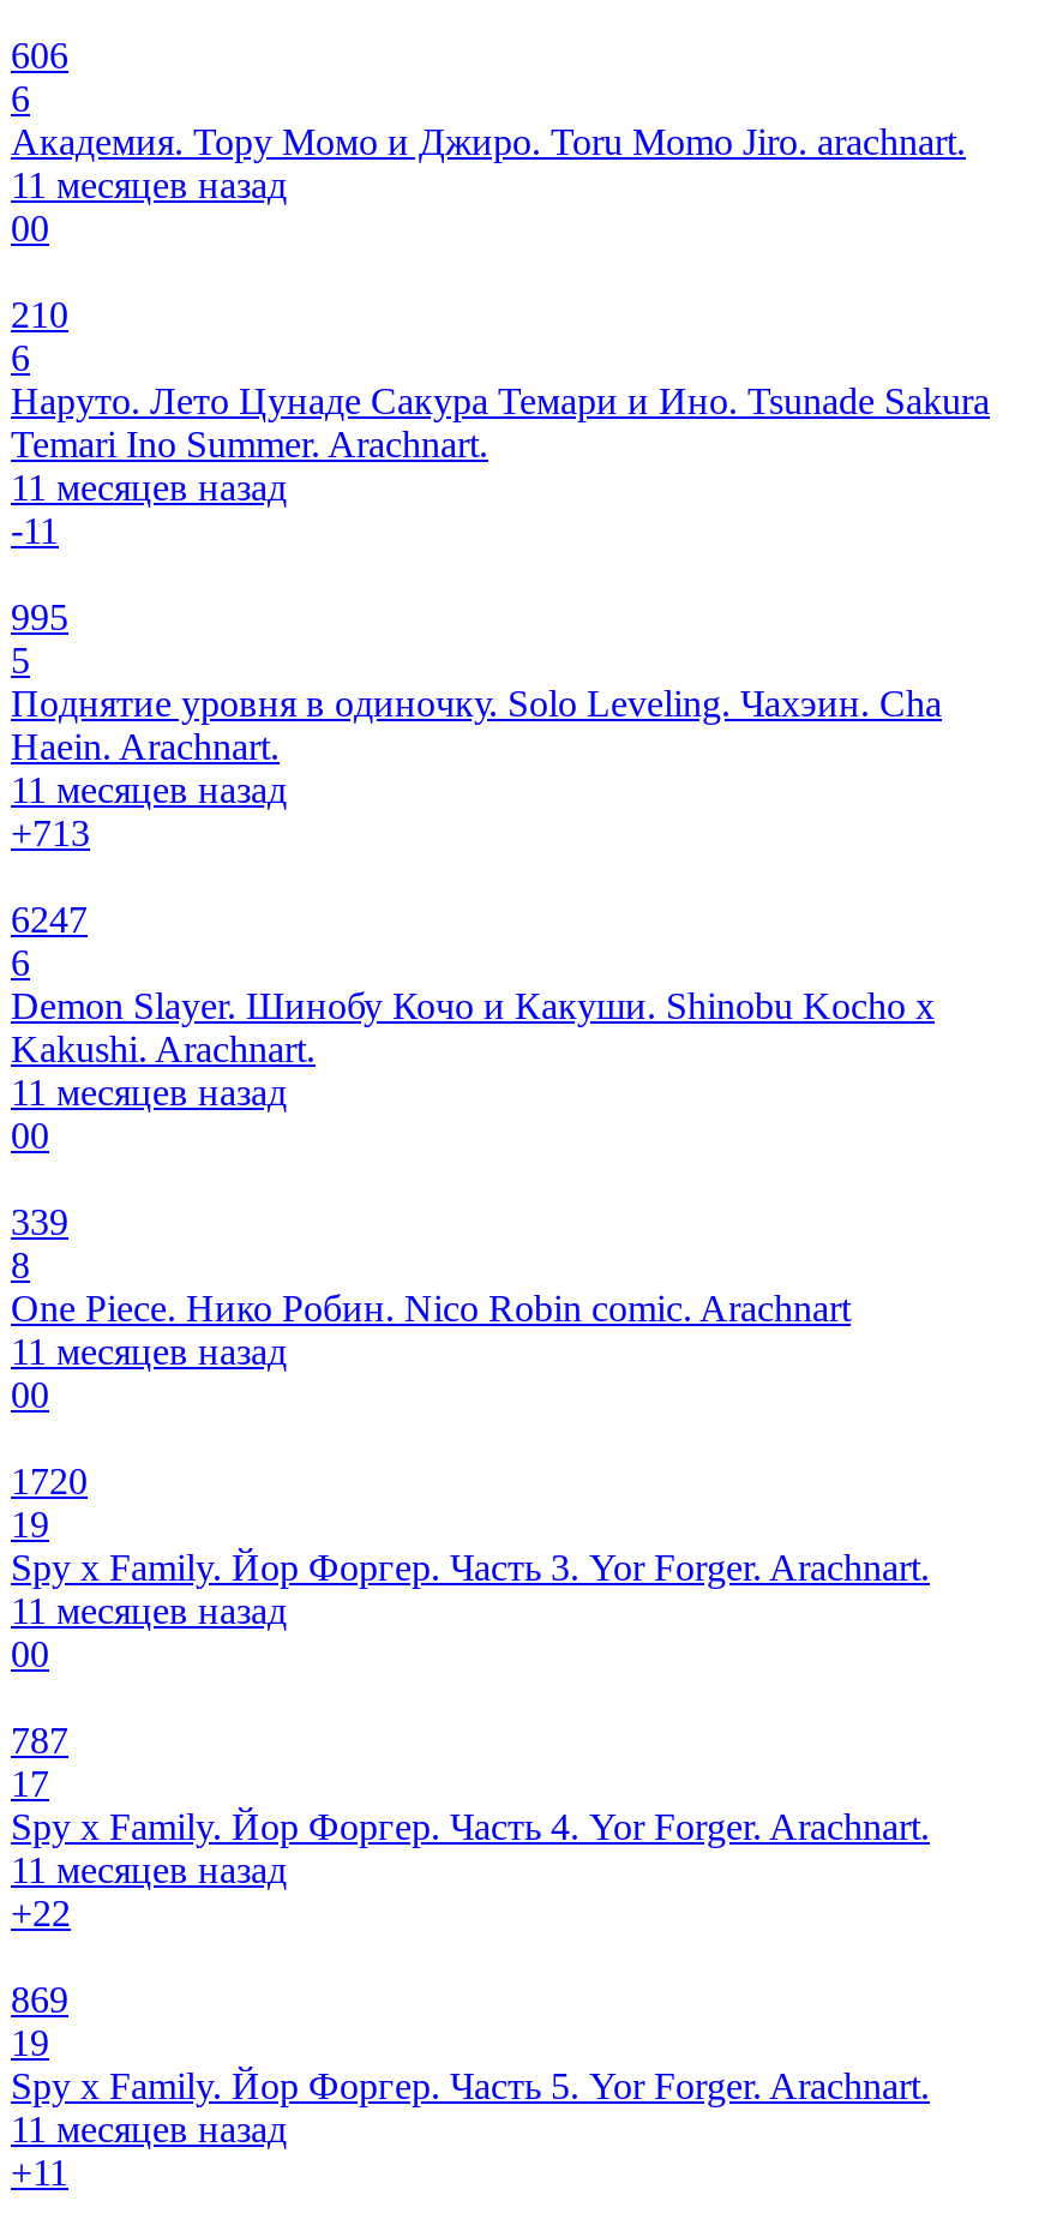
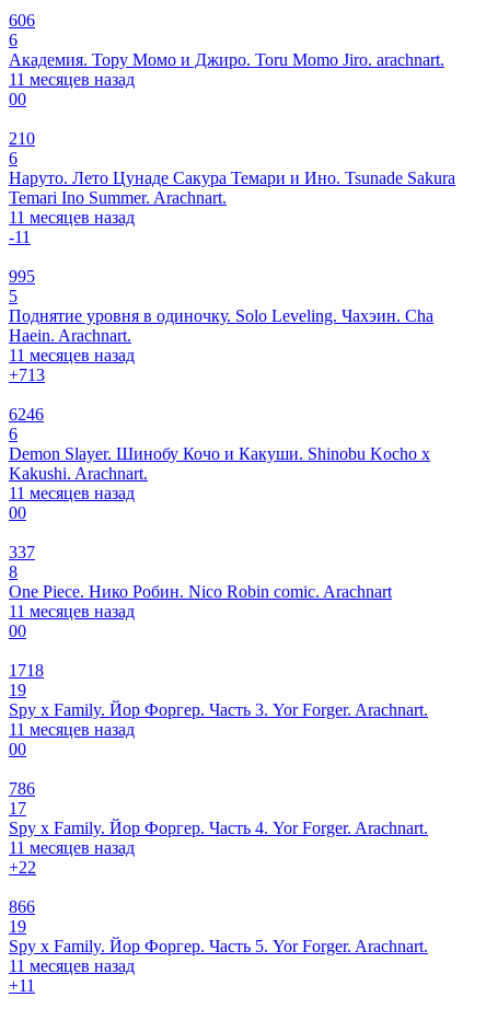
- 6247
+ 6246

- 339
+ 337

- 1720
+ 1718

- 787
+ 786

- 869
+ 866
